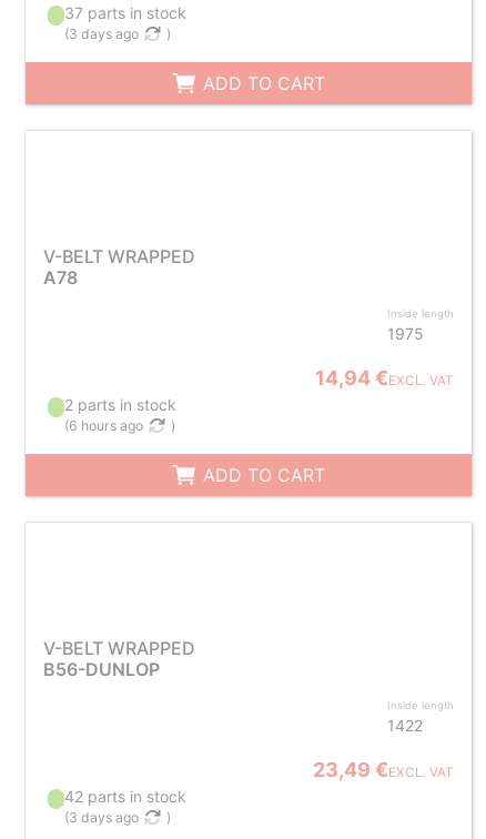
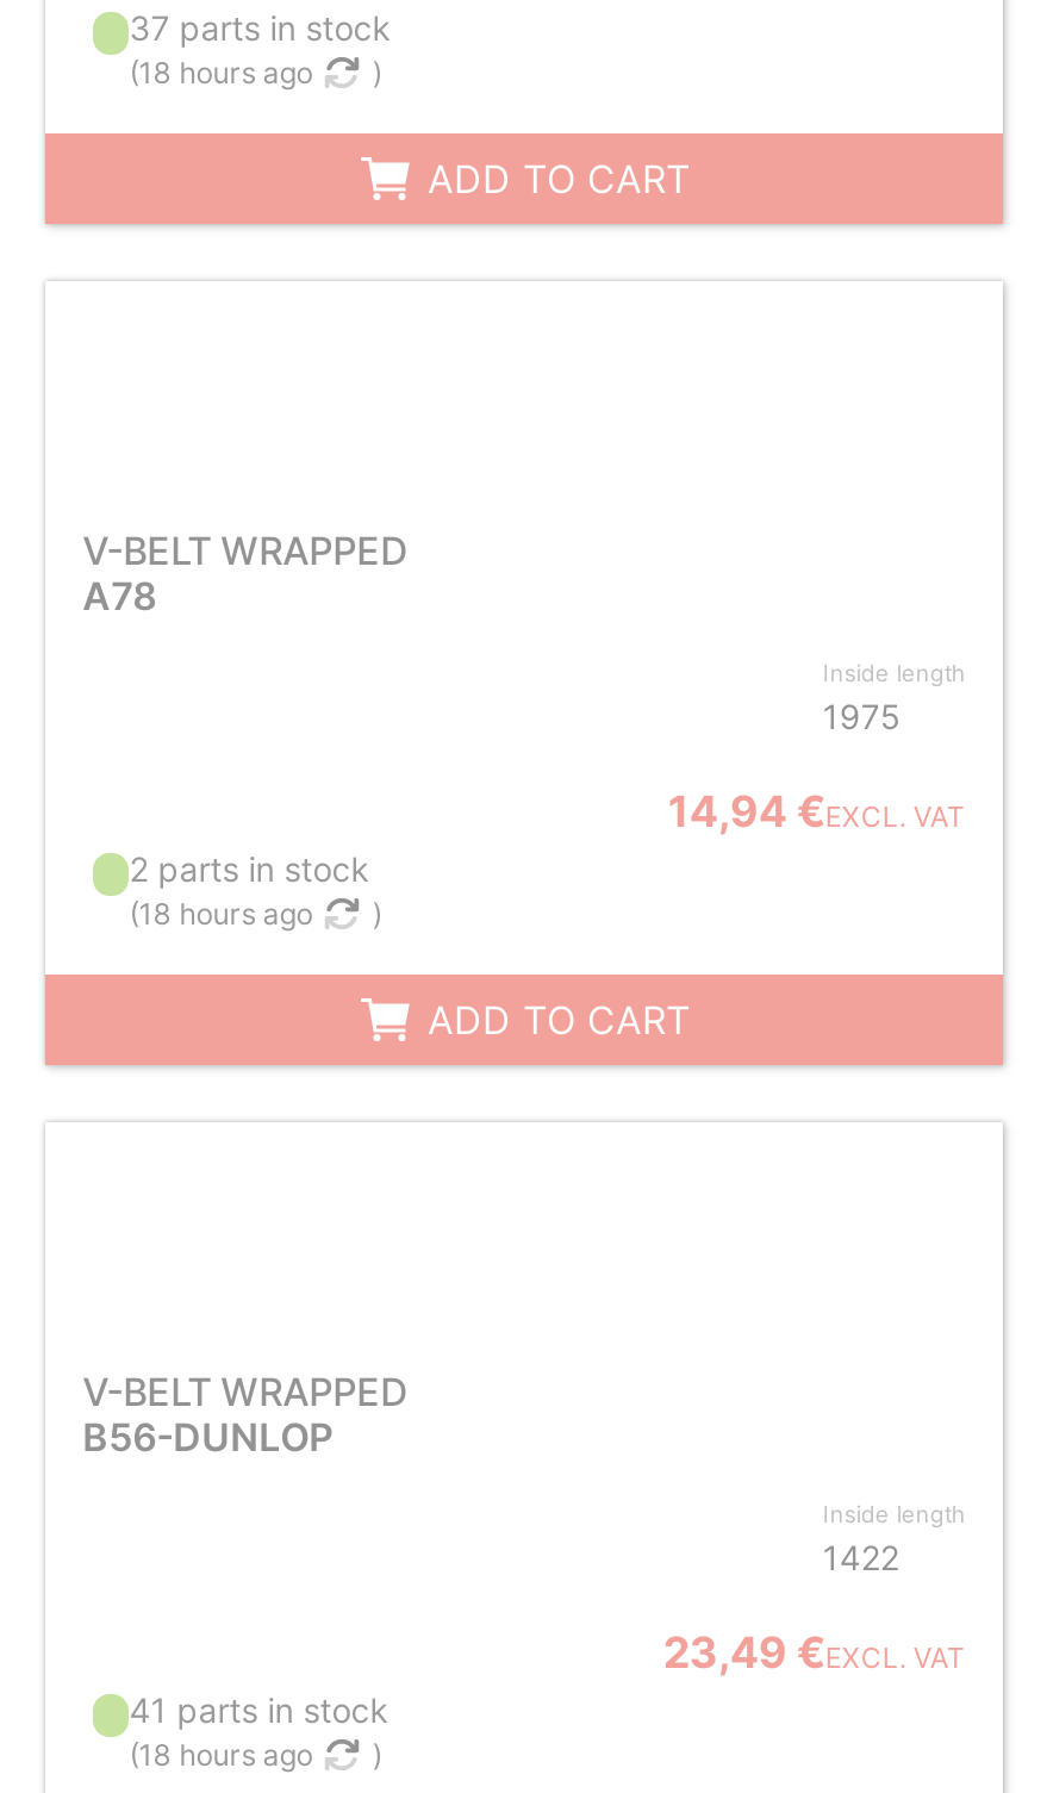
- (3 days ago
+ (18 hours ago

- (6 hours ago
+ (18 hours ago

- 42 parts in stock
+ 41 parts in stock

- (3 days ago
+ (18 hours ago
